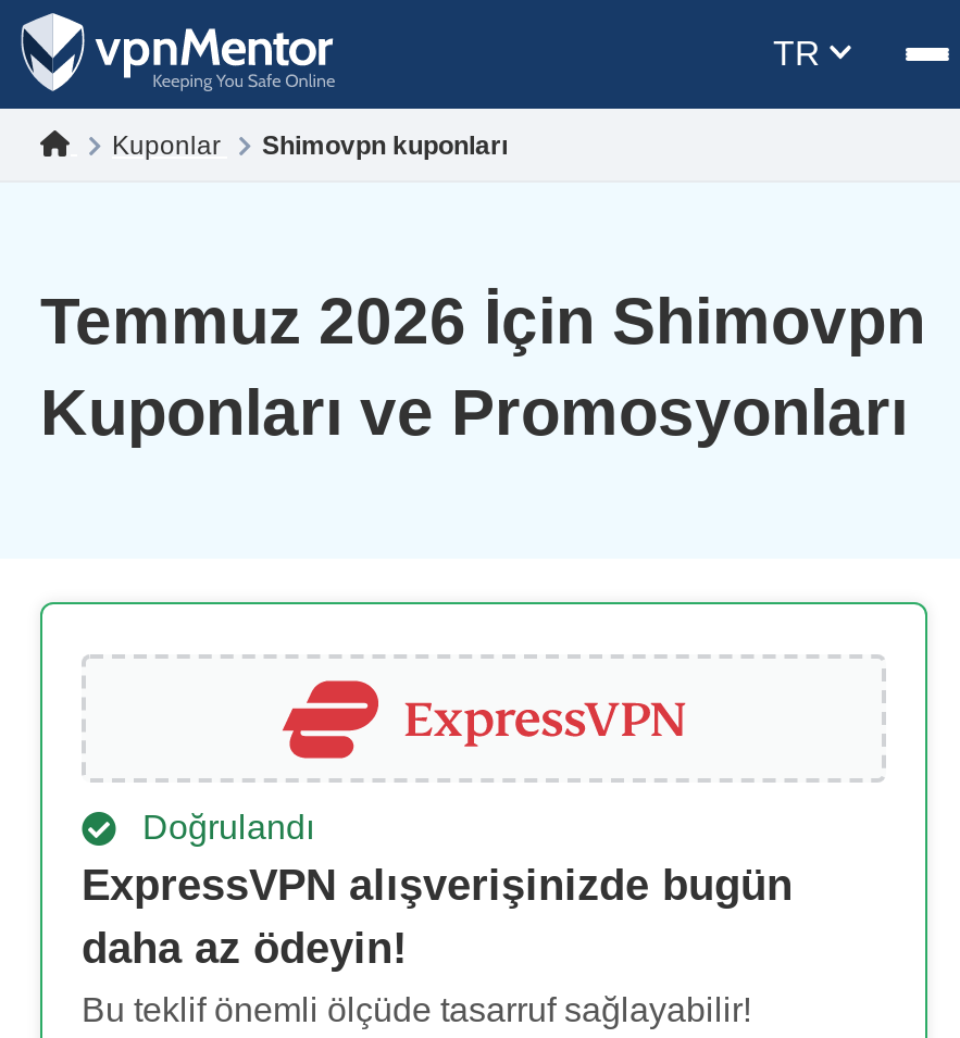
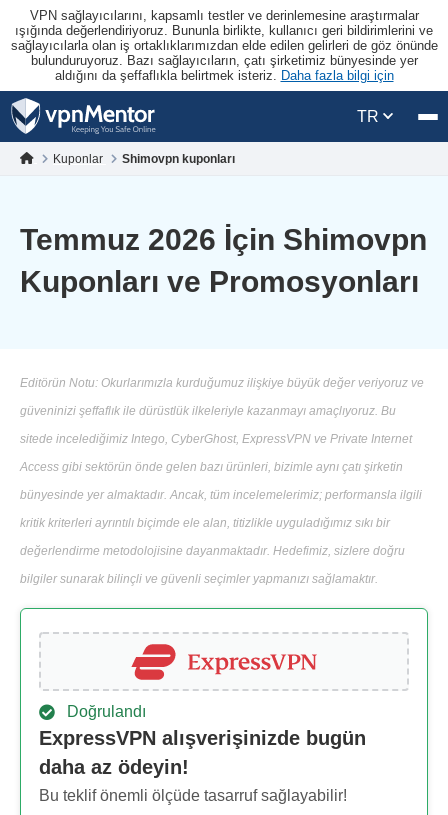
+ VPN sağlayıcılarını, kapsamlı testler ve derinlemesine araştırmalar
+ ışığında değerlendiriyoruz. Bununla birlikte, kullanıcı geri bildirimlerini ve
+ sağlayıcılarla olan iş ortaklıklarımızdan elde edilen gelirleri de göz önünde
+ bulunduruyoruz. Bazı sağlayıcıların, çatı şirketimiz bünyesinde yer
+ aldığını da şeffaflıkla belirtmek isteriz. Daha fazla bilgi için

+ Editörün Notu: Okurlarımızla kurduğumuz ilişkiye büyük değer veriyoruz ve
+ güveninizi şeffaflık ile dürüstlük ilkeleriyle kazanmayı amaçlıyoruz. Bu
+ sitede incelediğimiz Intego, CyberGhost, ExpressVPN ve Private Internet
+ Access gibi sektörün önde gelen bazı ürünleri, bizimle aynı çatı şirketin
+ bünyesinde yer almaktadır. Ancak, tüm incelemelerimiz; performansla ilgili
+ kritik kriterleri ayrıntılı biçimde ele alan, titizlikle uyguladığımız sıkı bir
+ değerlendirme metodolojisine dayanmaktadır. Hedefimiz, sizlere doğru
+ bilgiler sunarak bilinçli ve güvenli seçimler yapmanızı sağlamaktır.
